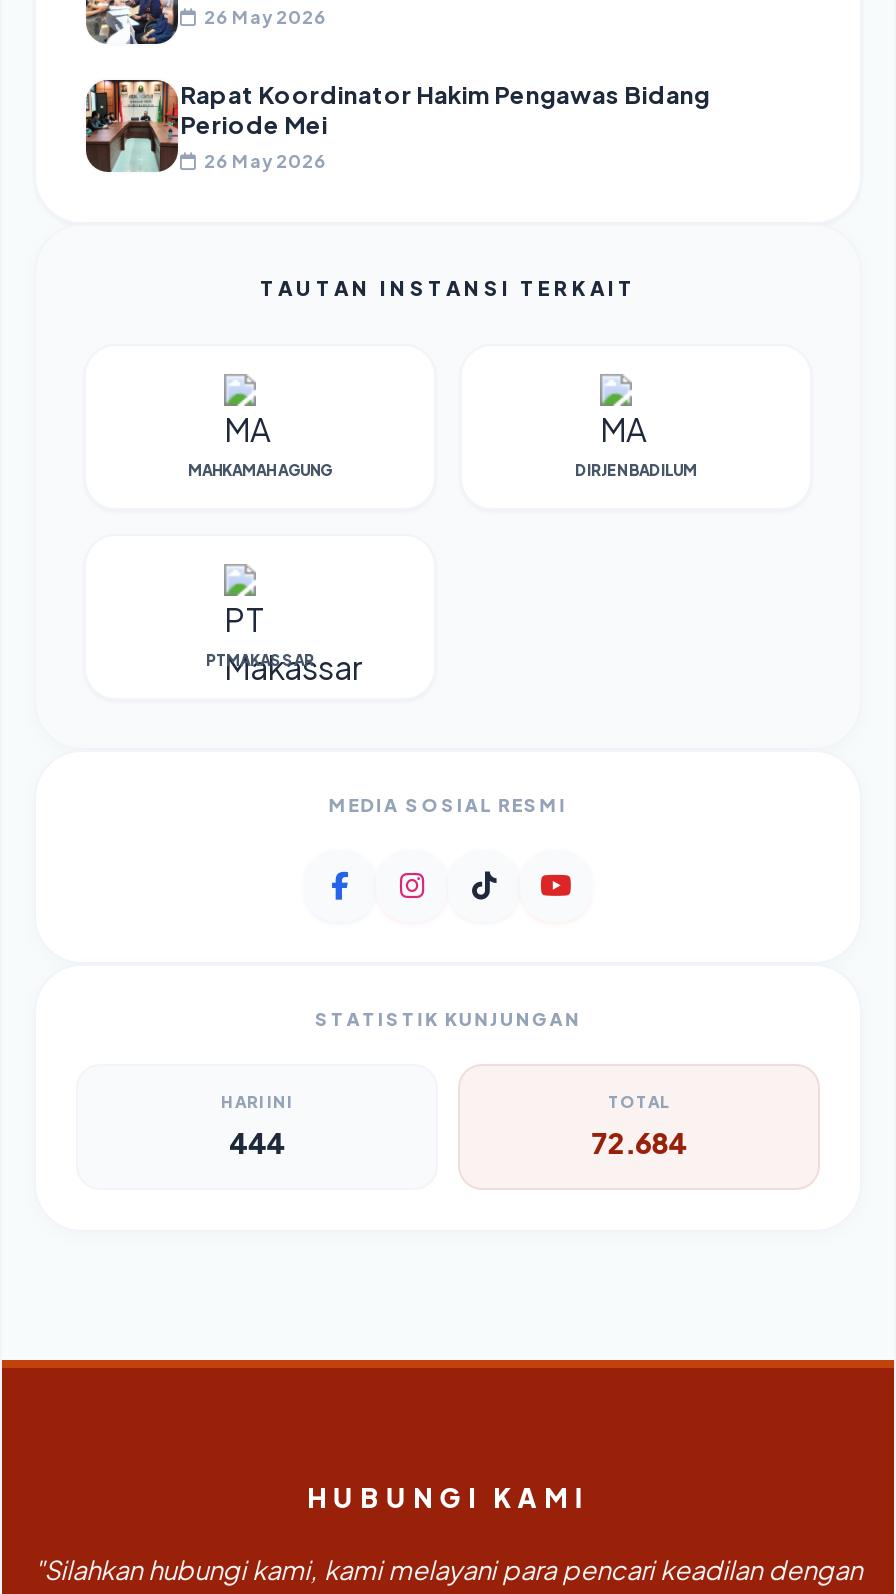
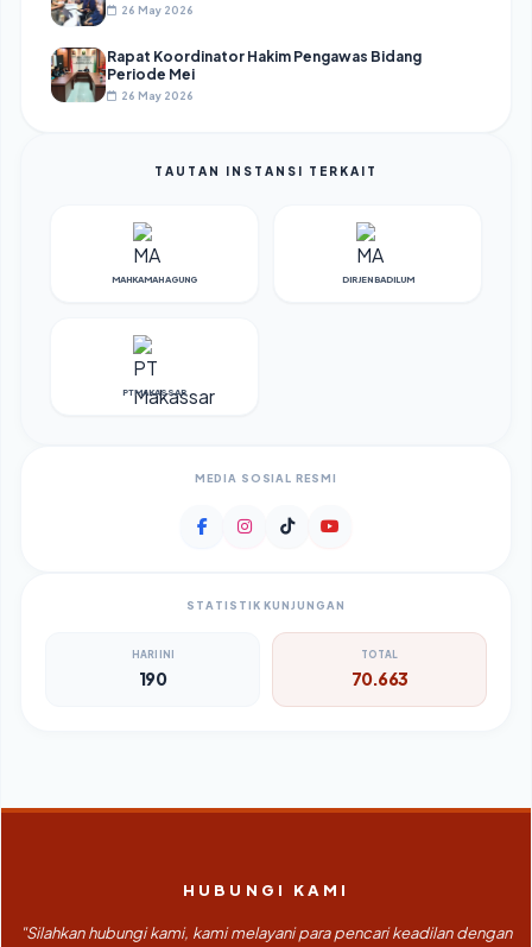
- 444
+ 190

- 72.684
+ 70.663
